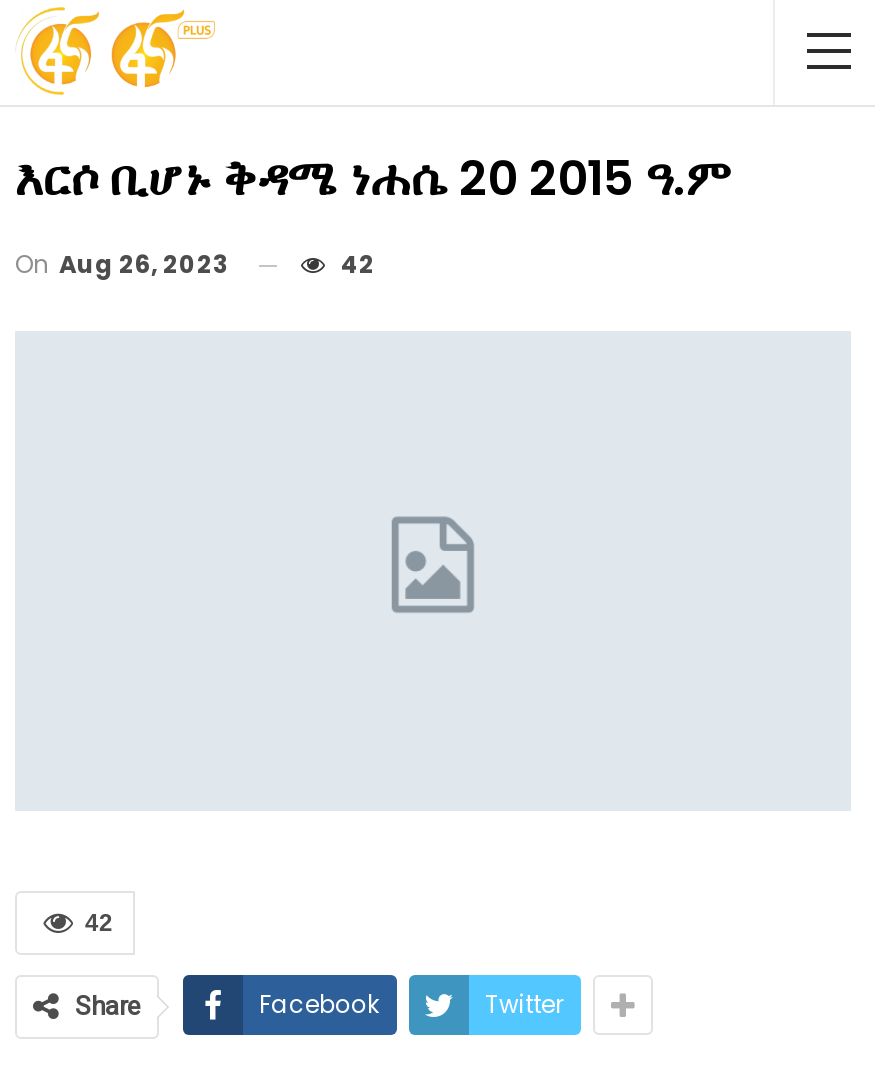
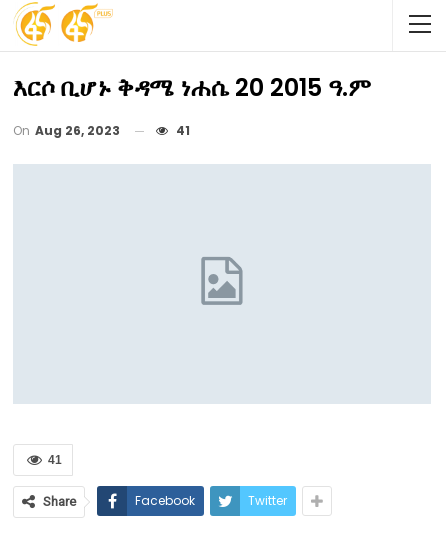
- 42
+ 41

- 42
+ 41
